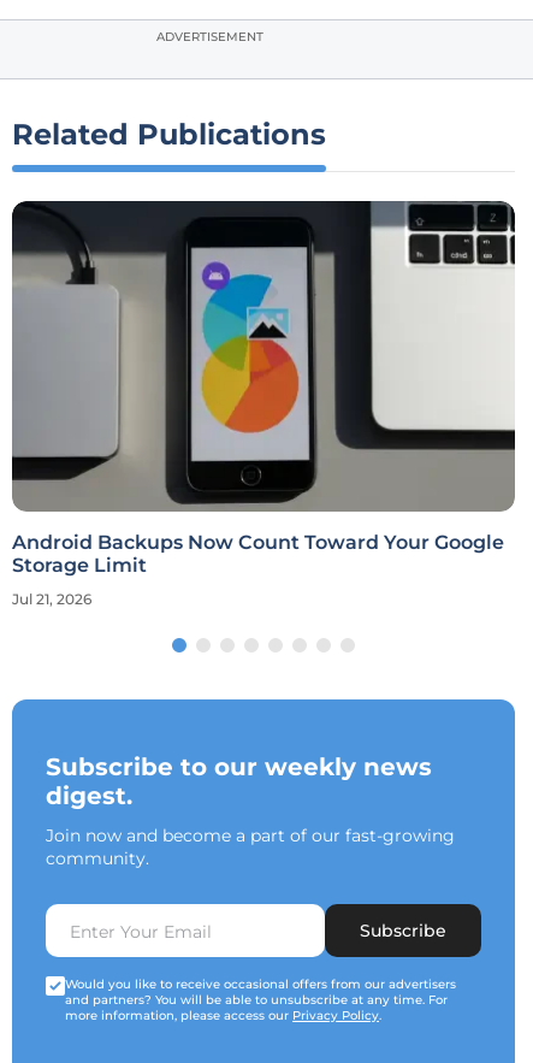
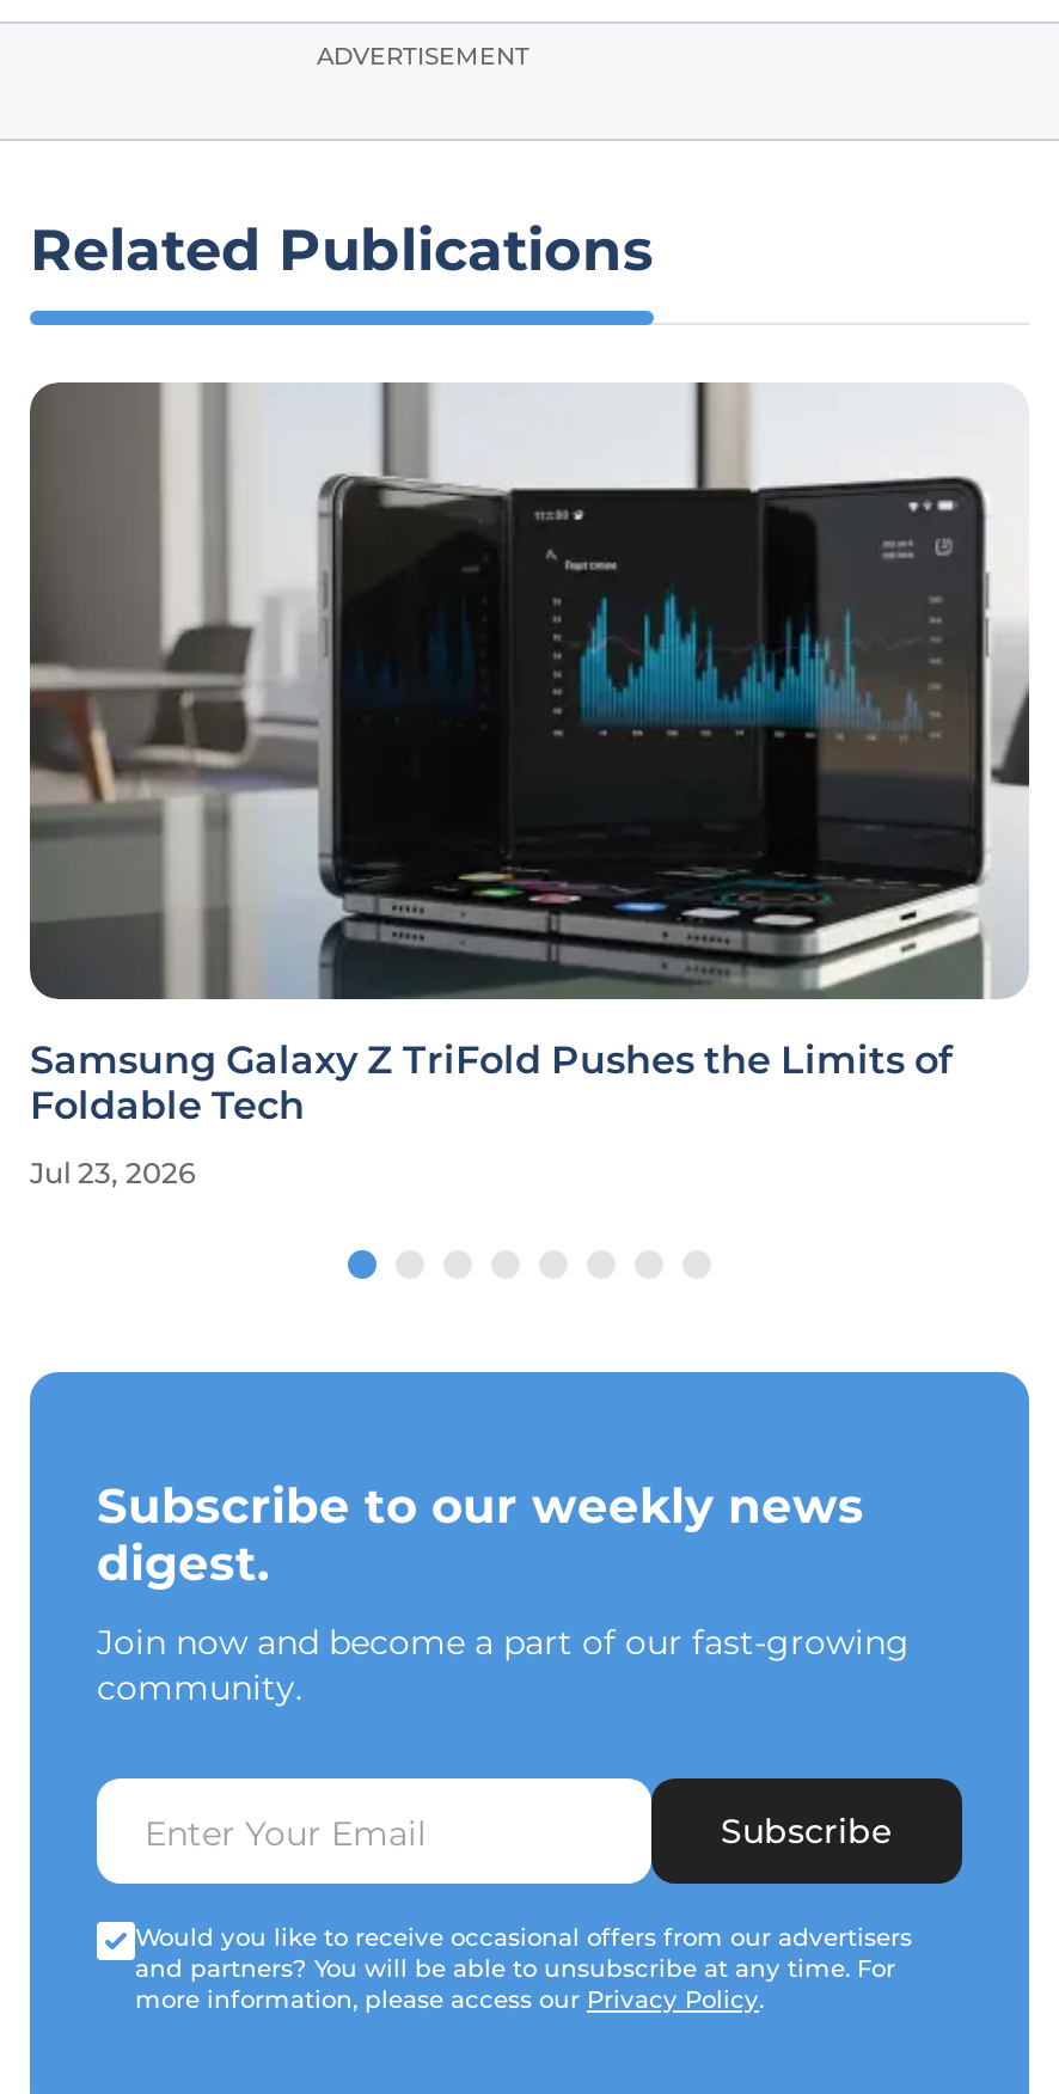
- [image]
- Android Backups Now Count Toward Your Google
- Storage Limit
+ [image]
+ Samsung Galaxy Z TriFold Pushes the Limits of
+ Foldable Tech

- Jul 21, 2026
+ Jul 23, 2026
